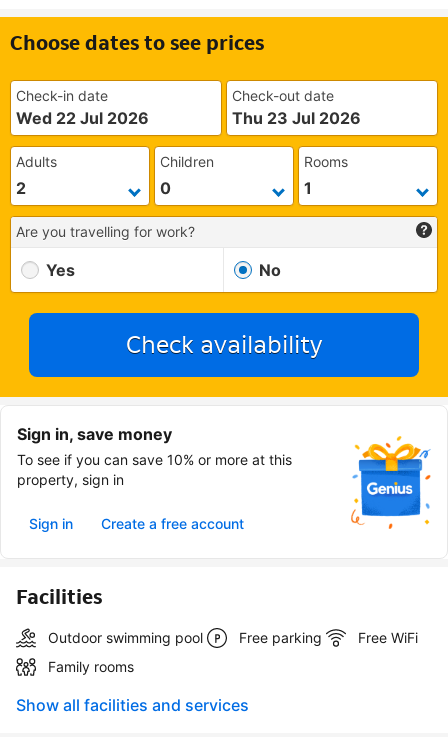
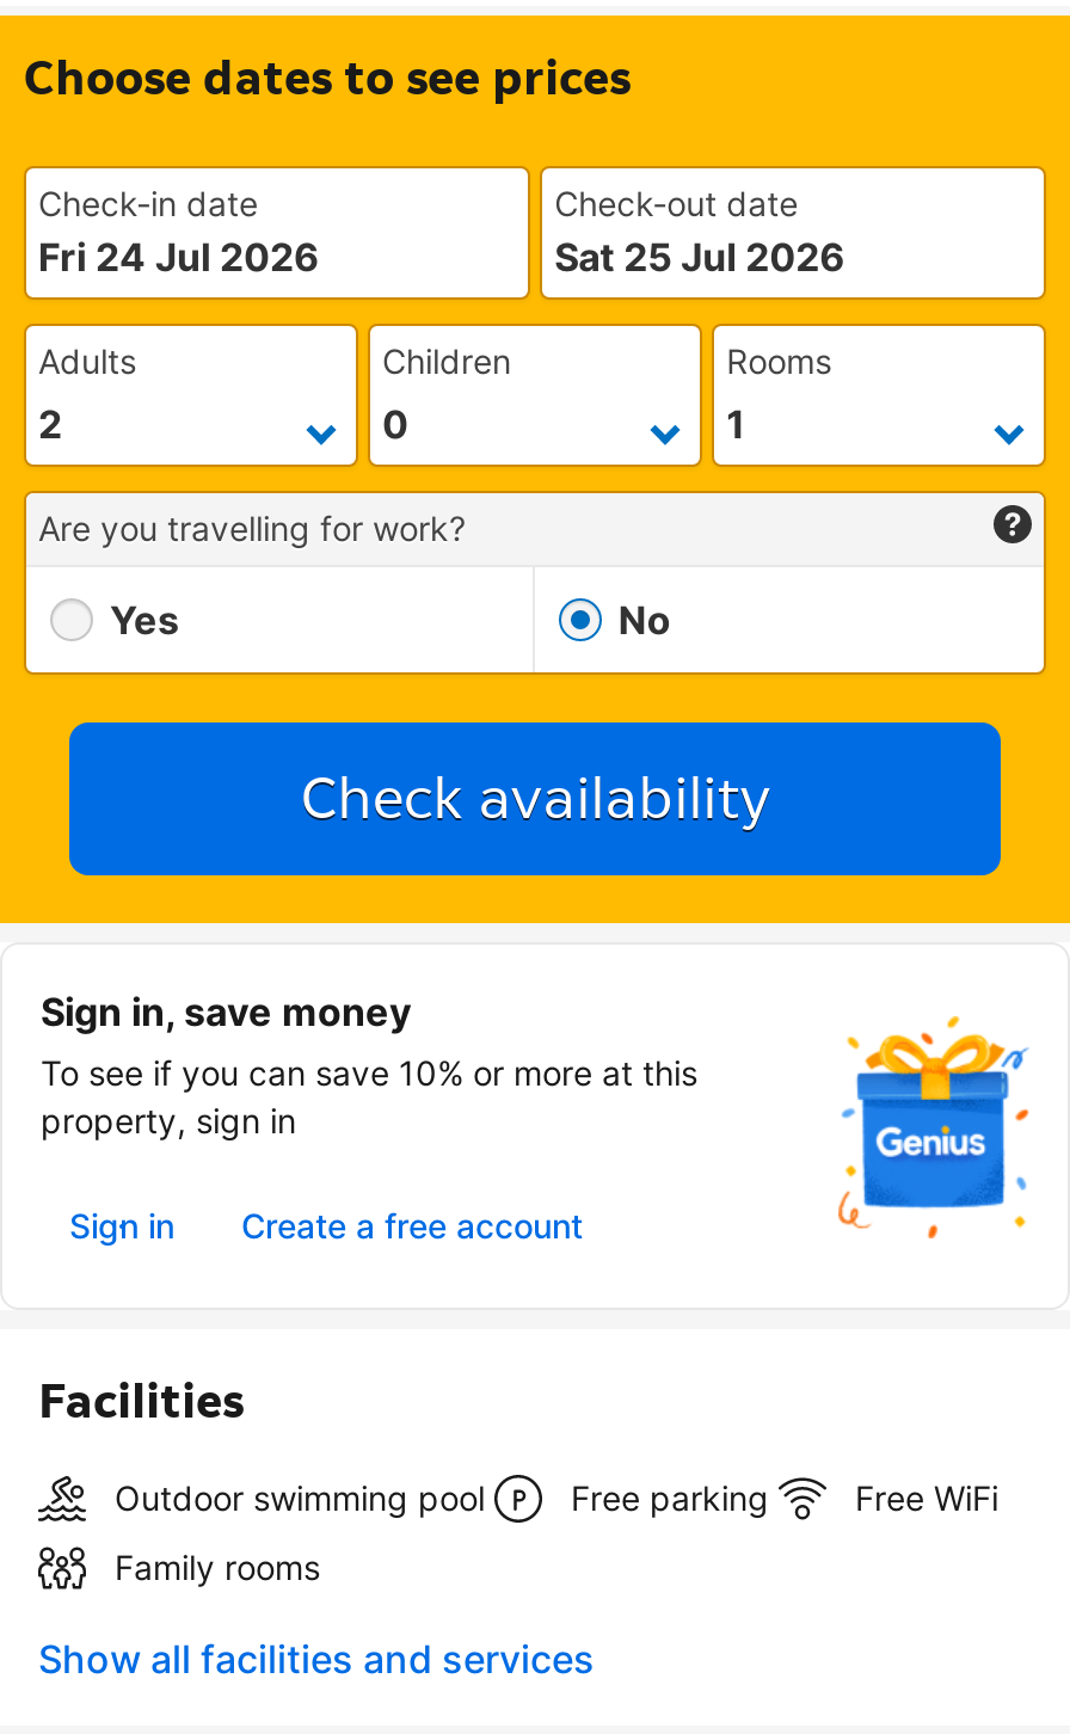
- Wed 22 Jul 2026
+ Fri 24 Jul 2026

- Thu 23 Jul 2026
+ Sat 25 Jul 2026
